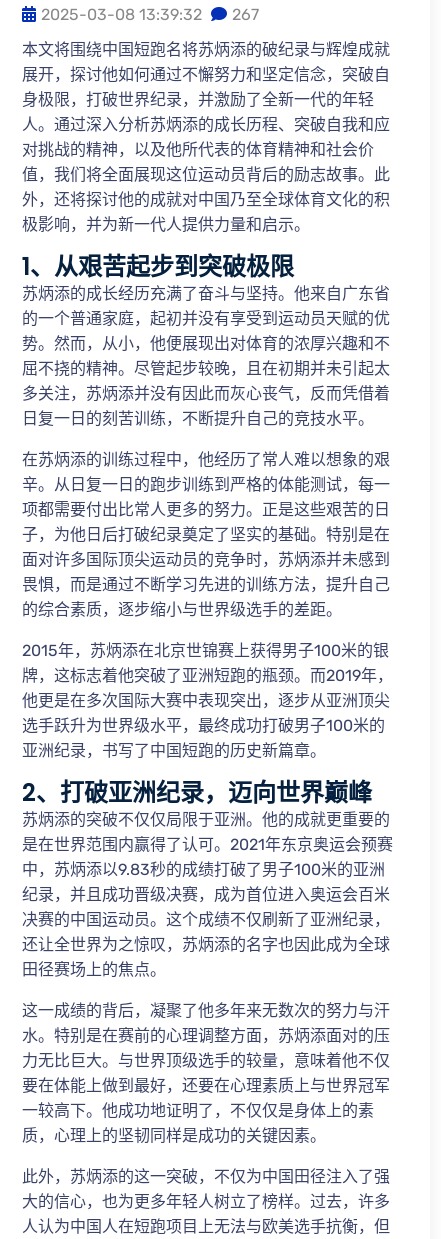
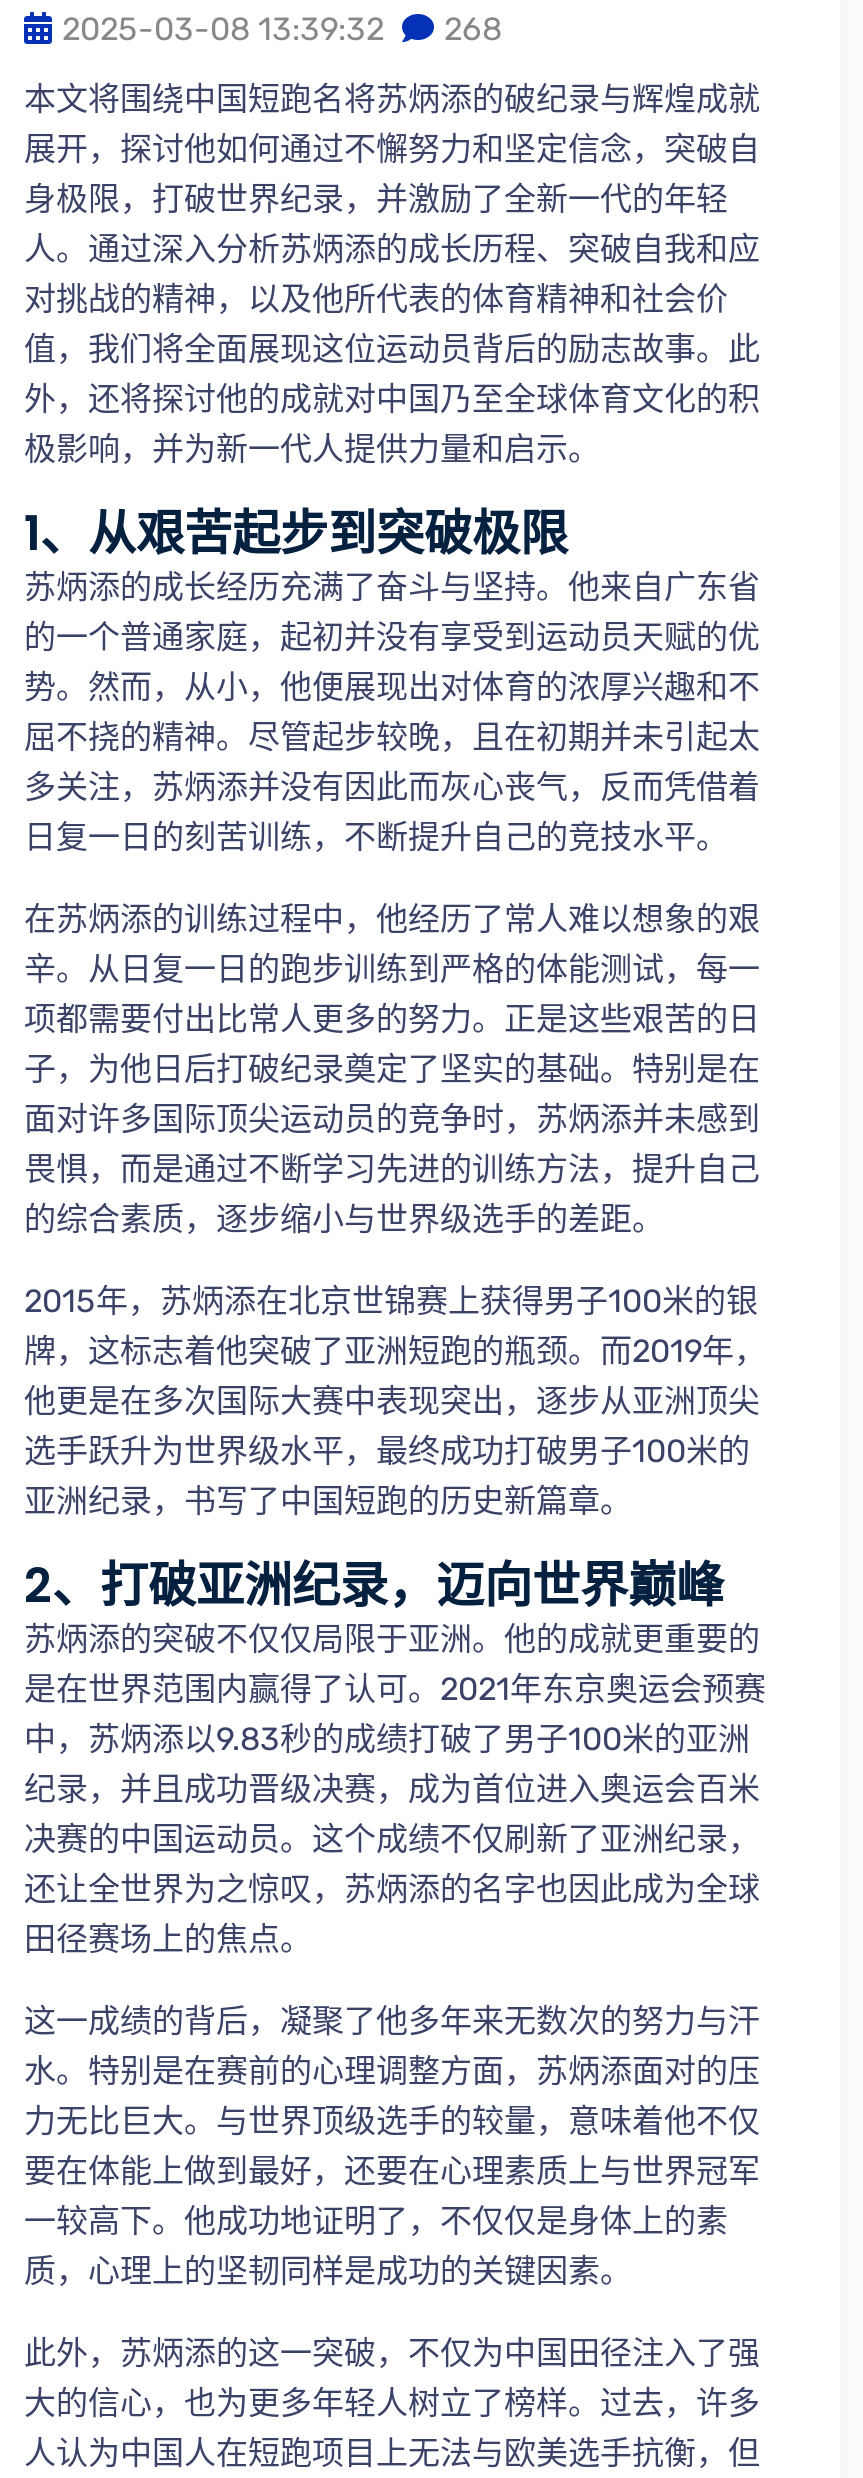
- 2025-03-08 13:39:32 267
+ 2025-03-08 13:39:32 268
